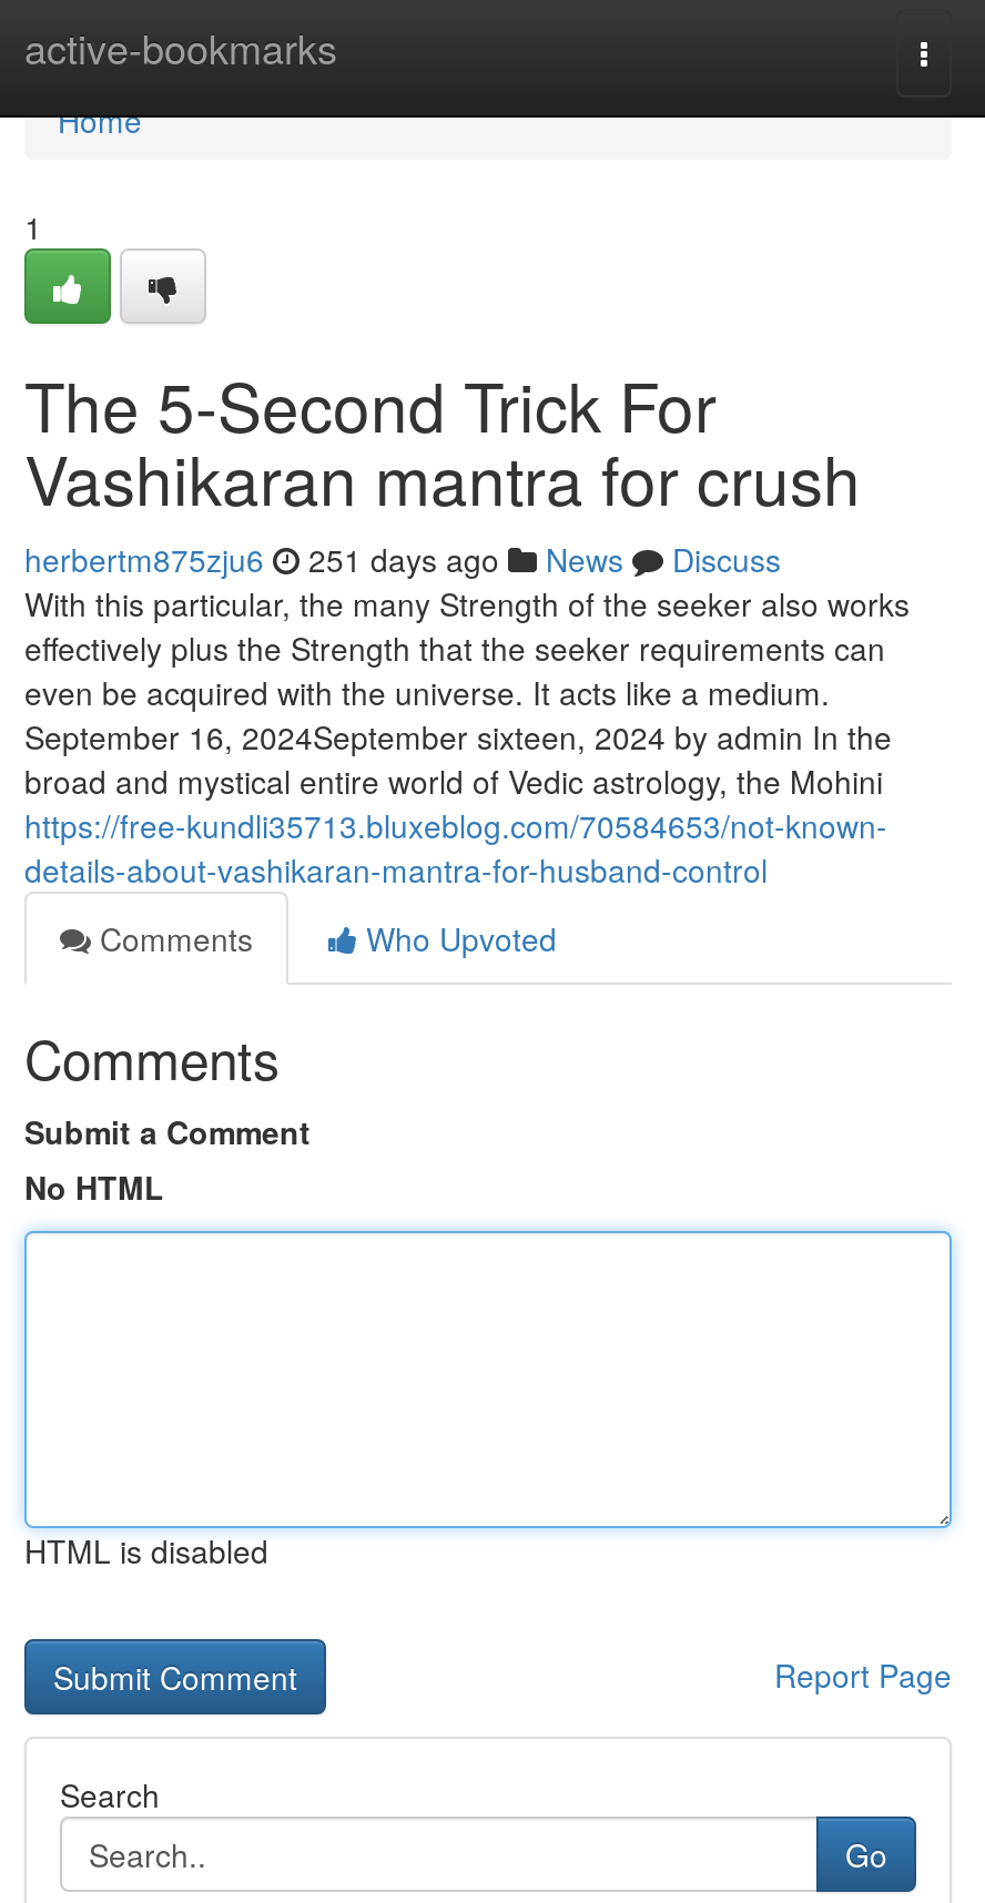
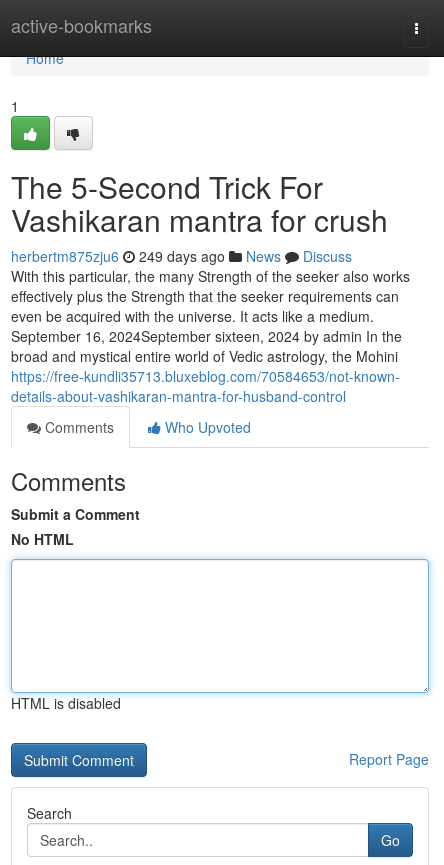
- herbertm875zju6 251 days ago News Discuss
+ herbertm875zju6 249 days ago News Discuss
